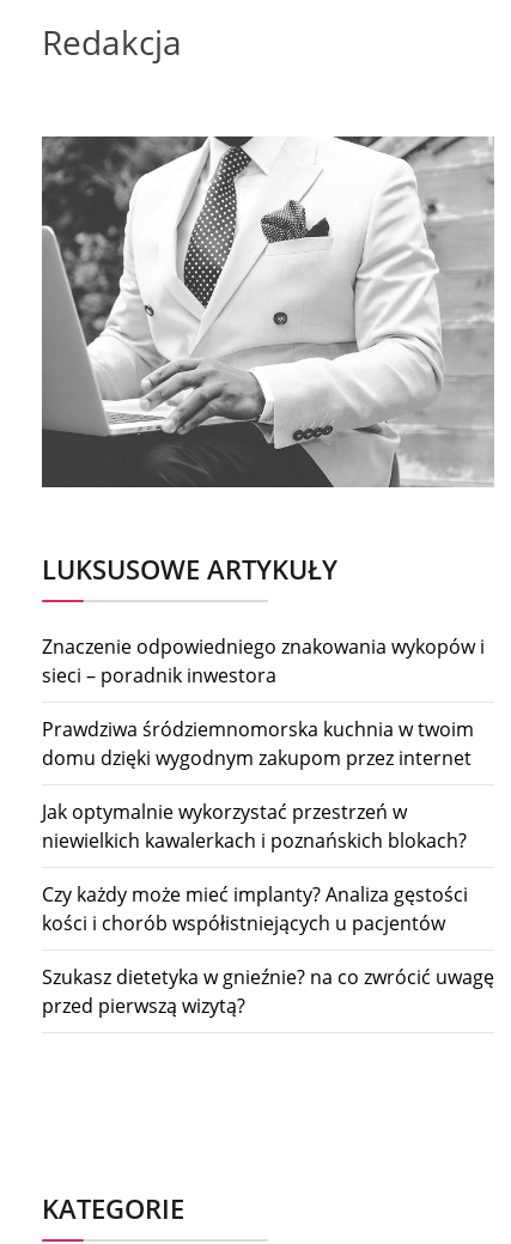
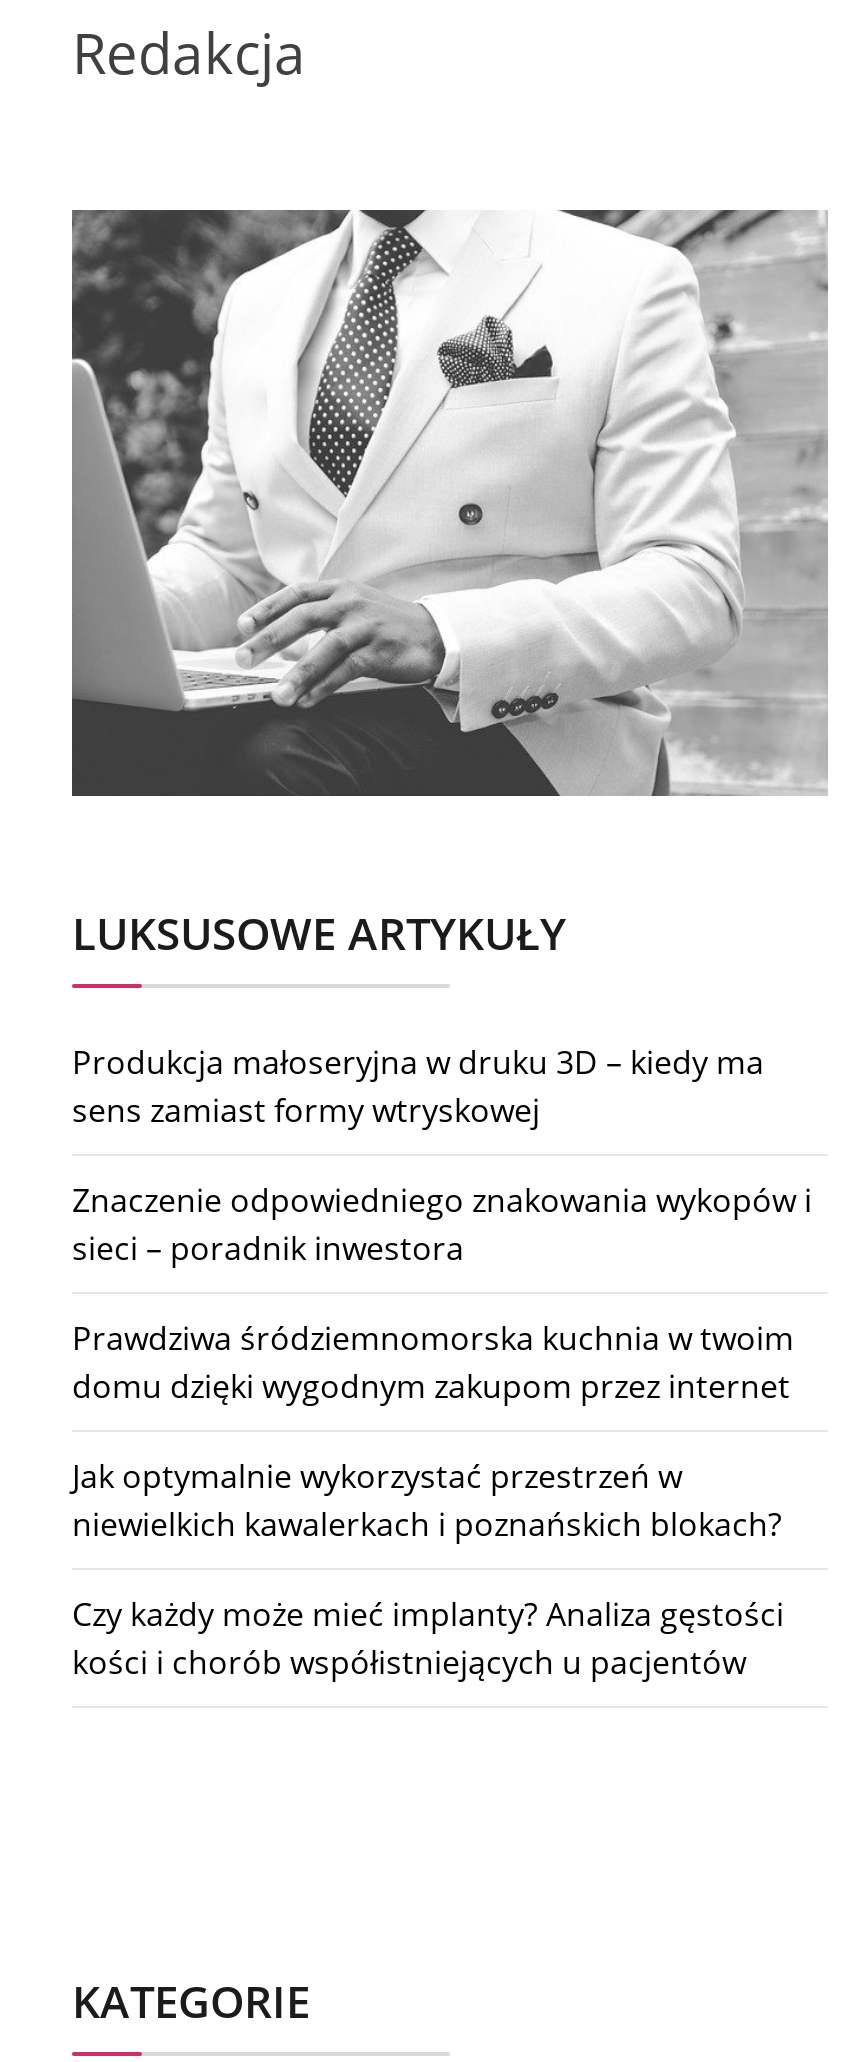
+ Produkcja małoseryjna w druku 3D – kiedy ma
+ sens zamiast formy wtryskowej

moved down: Znaczenie odpowiedniego znakowania wykopów i | sieci – poradnik inwestora | Prawdziwa śródziemnomorska kuchnia w twoim | domu dzięki wygodnym zakupom przez internet | Jak optymalnie wykorzystać przestrzeń w | niewielkich kawalerkach i poznańskich blokach? | Czy każdy może mieć implanty? Analiza gęstości | kości i chorób współistniejących u pacjentów

- Szukasz dietetyka w gnieźnie? na co zwrócić uwagę
- przed pierwszą wizytą?
